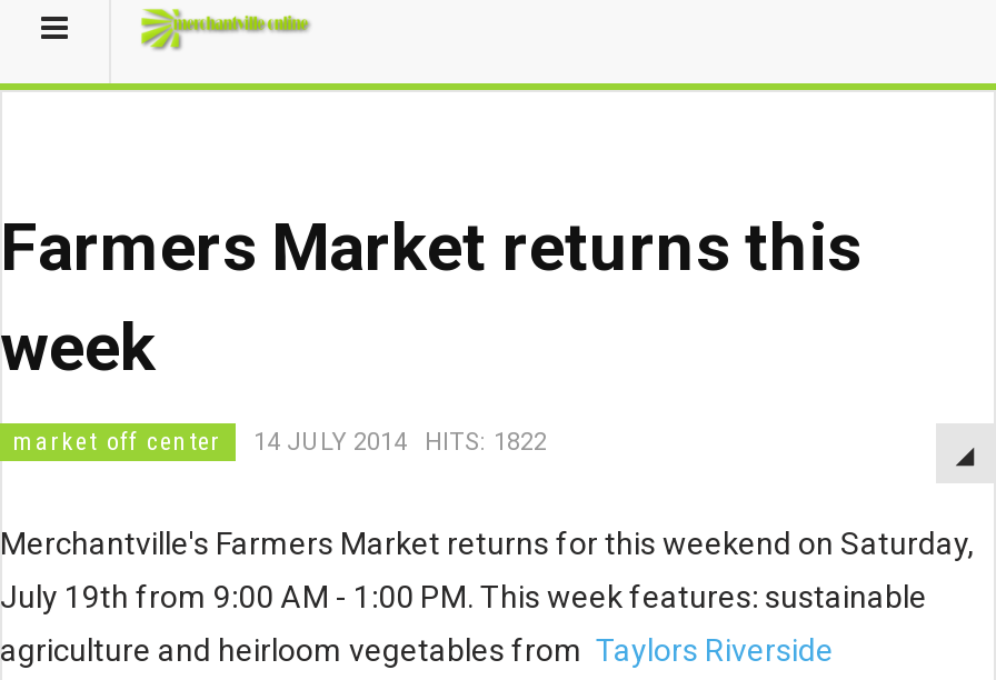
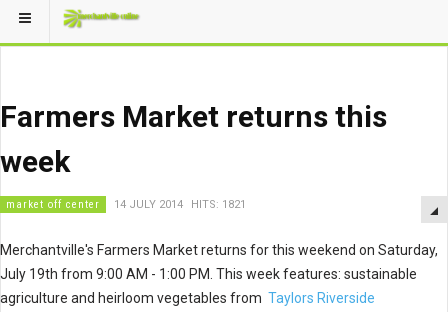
- market off center 14 JULY 2014 HITS: 1822
+ market off center 14 JULY 2014 HITS: 1821
